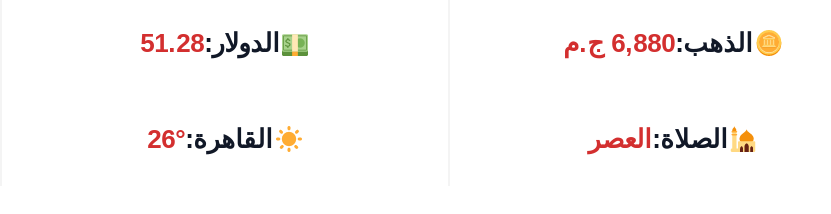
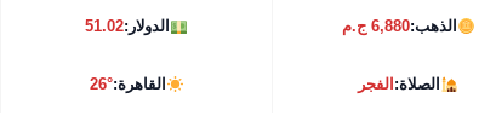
- الدولار:51.28
+ الدولار:51.02

- الصلاة:العصر
+ الصلاة:الفجر
